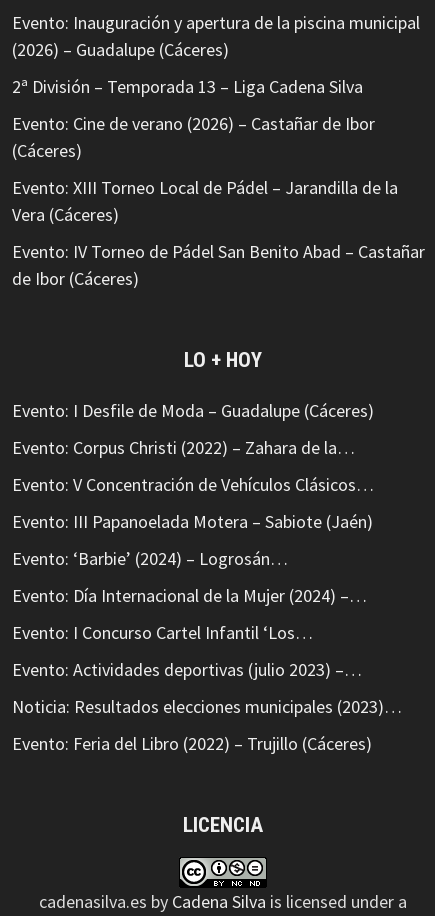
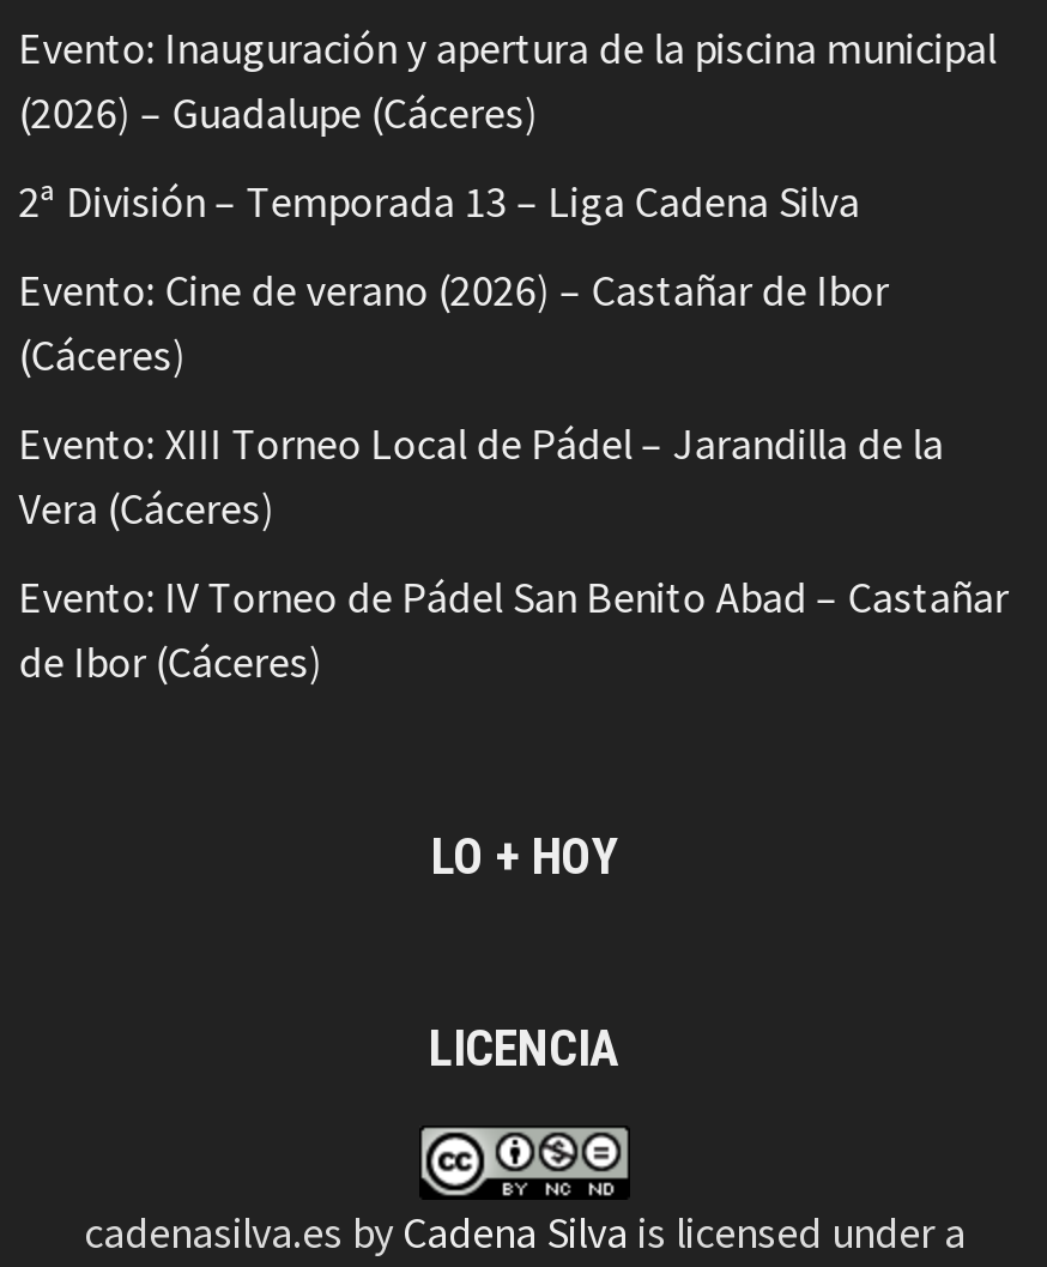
- Evento: I Desfile de Moda – Guadalupe (Cáceres)
- Evento: Corpus Christi (2022) – Zahara de la…
- Evento: V Concentración de Vehículos Clásicos…
- Evento: III Papanoelada Motera – Sabiote (Jaén)
- Evento: ‘Barbie’ (2024) – Logrosán…
- Evento: Día Internacional de la Mujer (2024) –…
- Evento: I Concurso Cartel Infantil ‘Los…
- Evento: Actividades deportivas (julio 2023) –…
- Noticia: Resultados elecciones municipales (2023)…
- Evento: Feria del Libro (2022) – Trujillo (Cáceres)
